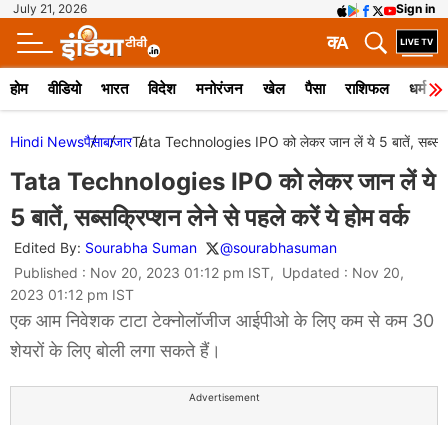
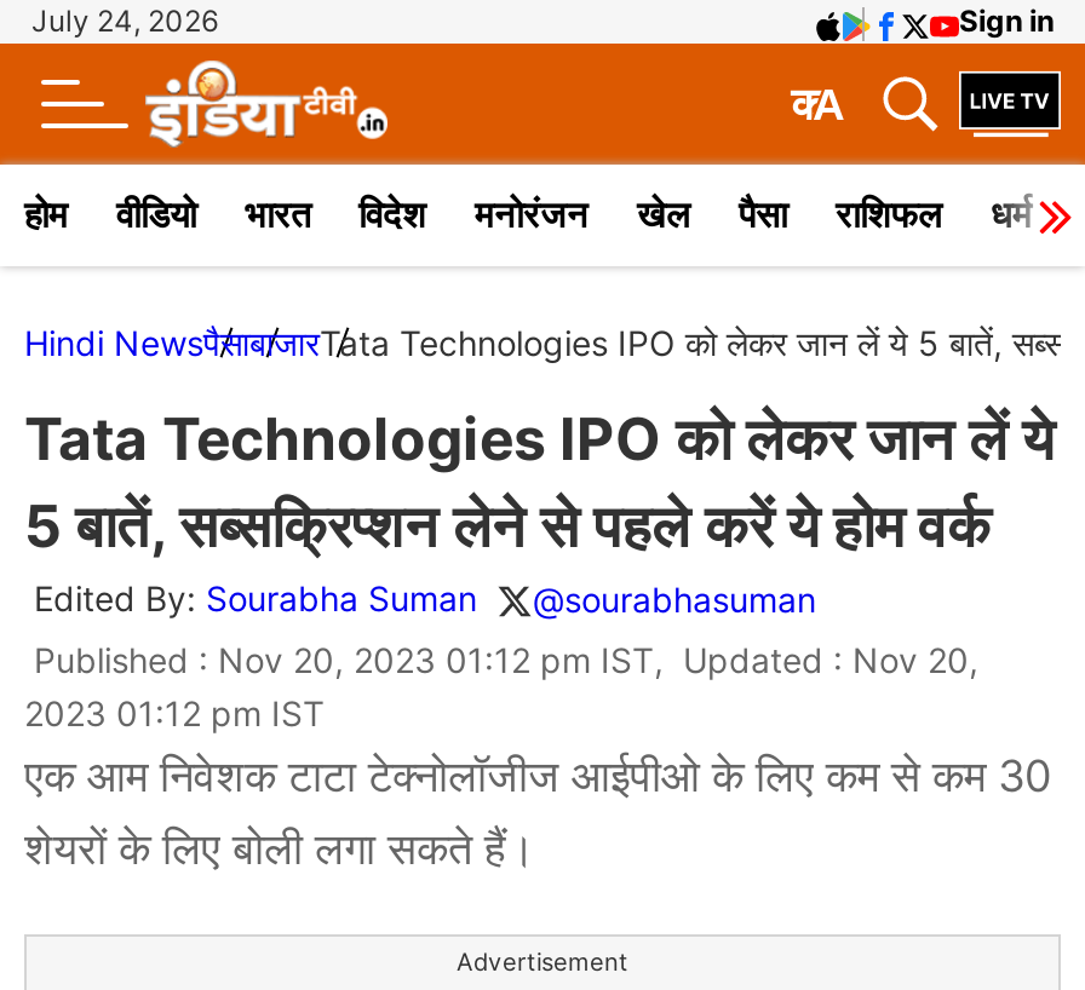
- July 21, 2026
+ July 24, 2026
